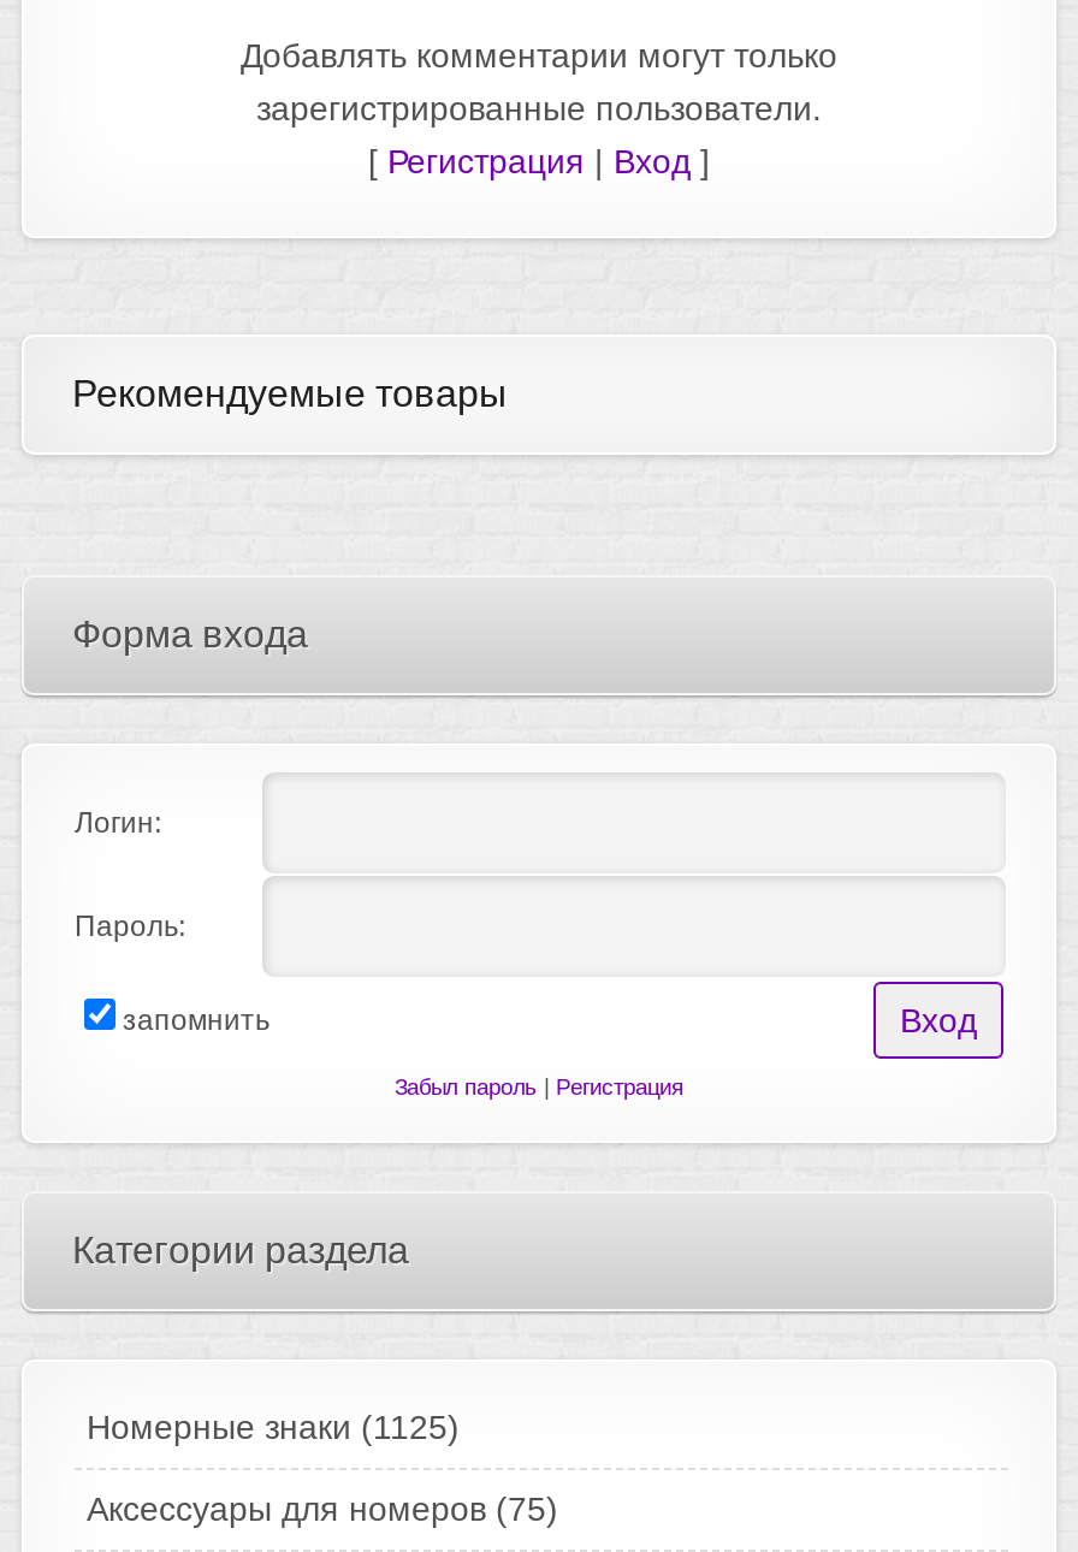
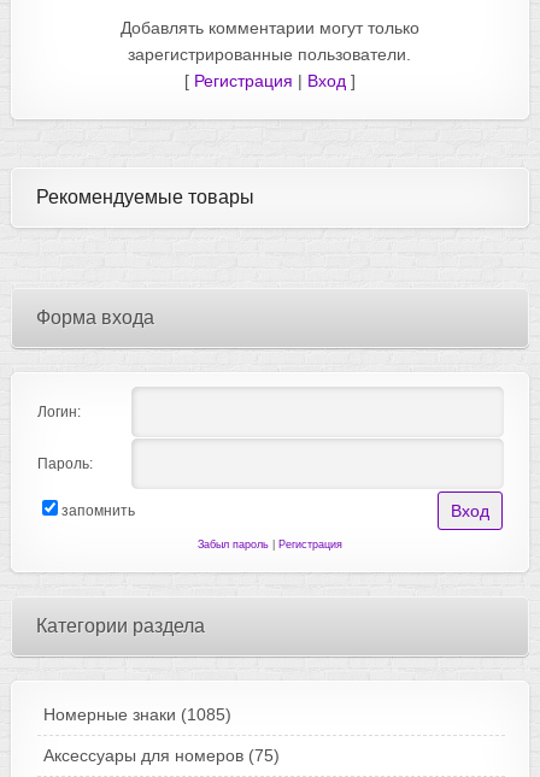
- Номерные знаки (1125)
+ Номерные знаки (1085)
